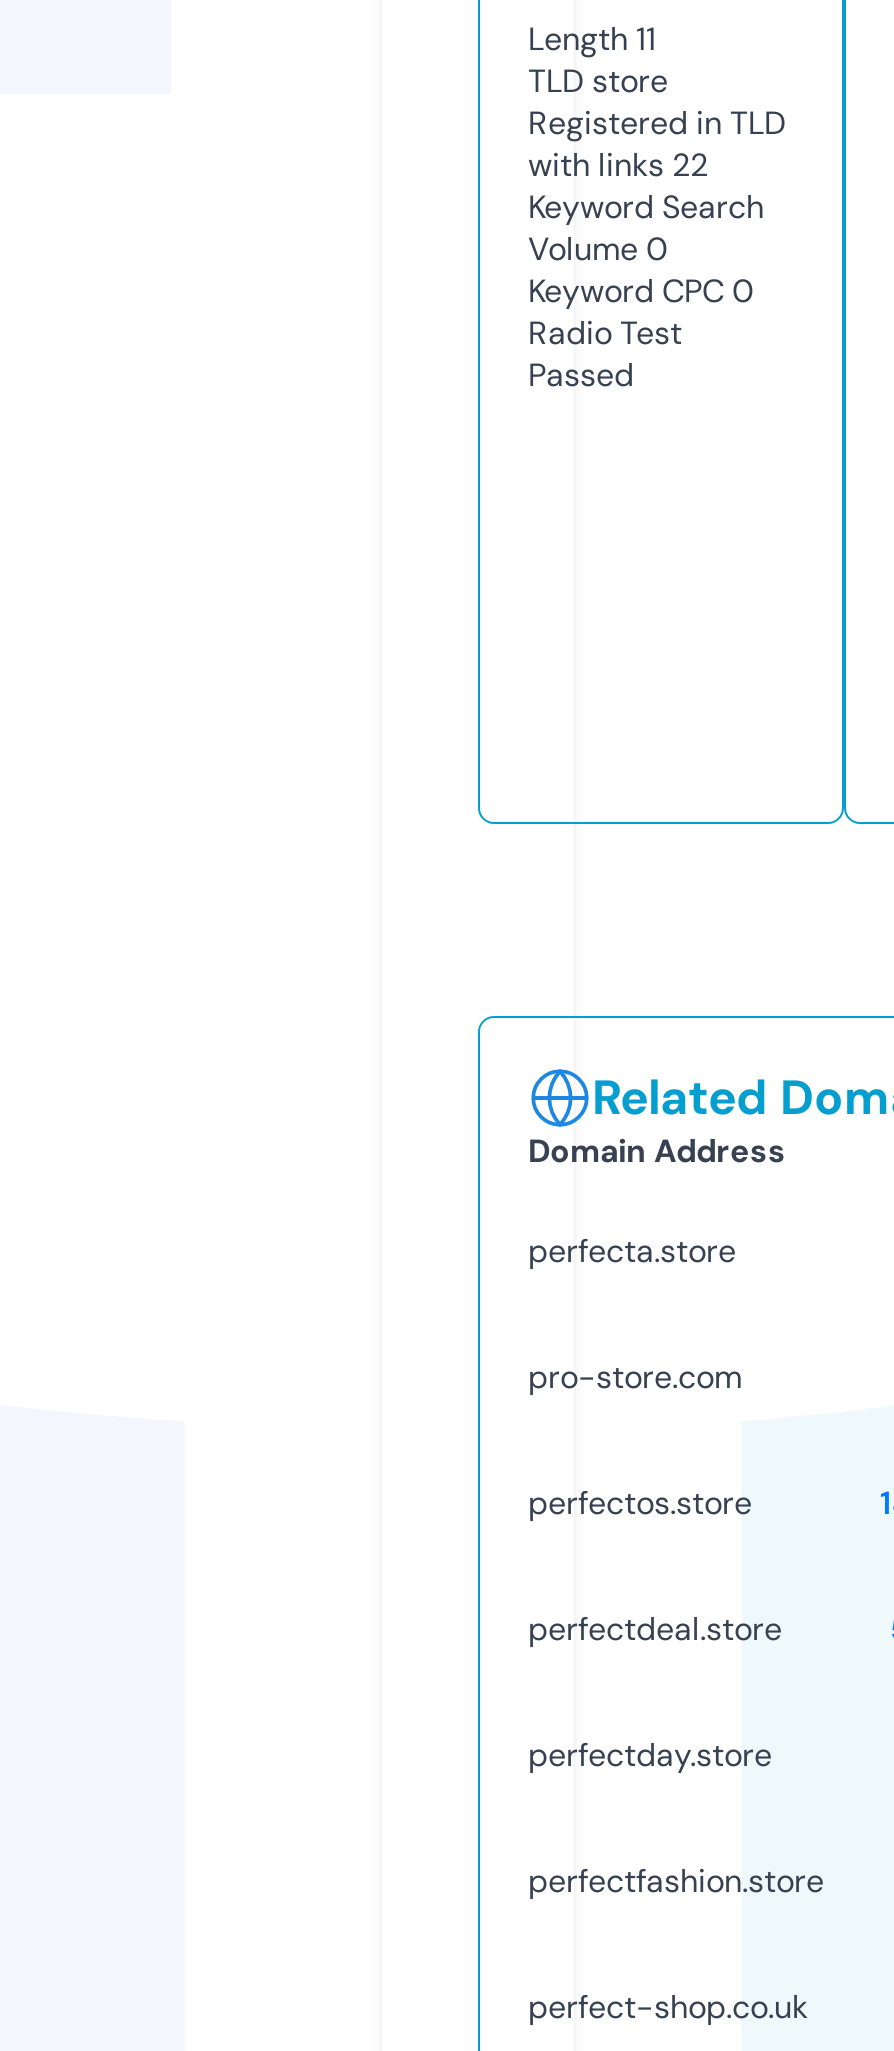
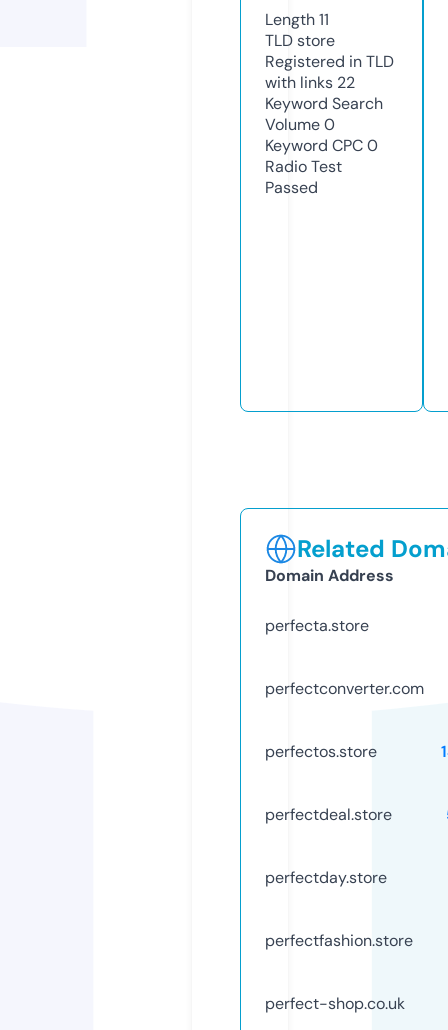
- pro-store.com
+ perfectconverter.com
